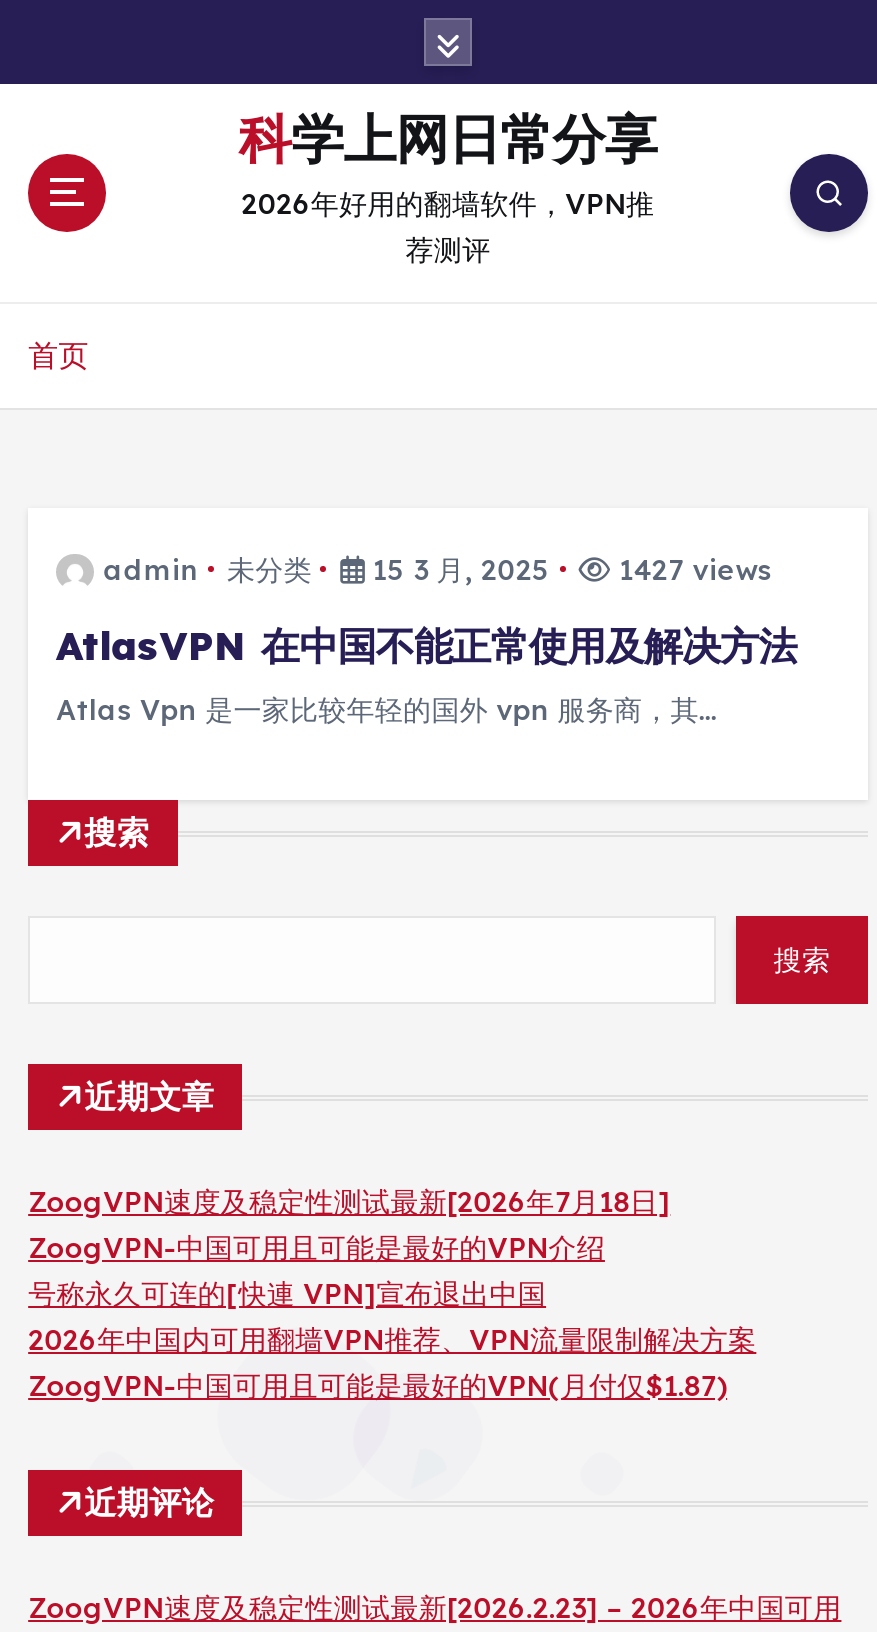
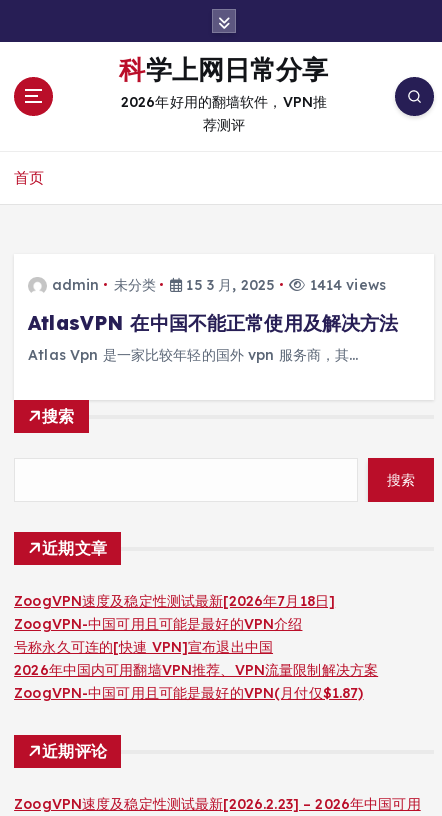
- admin 未分类 15 3 月, 2025 1427 views
+ admin 未分类 15 3 月, 2025 1414 views
